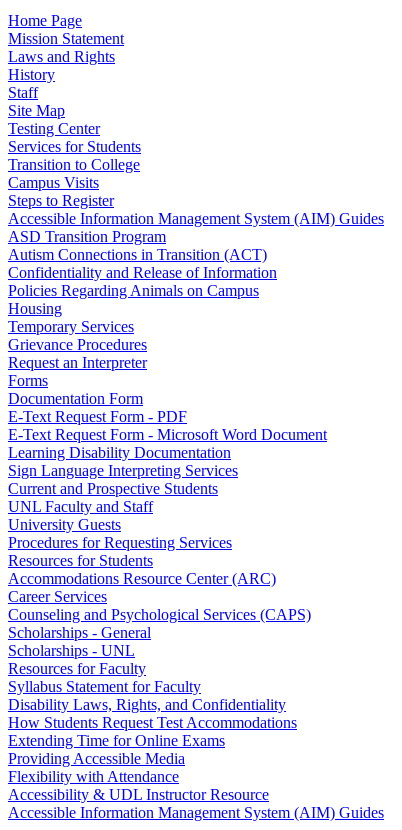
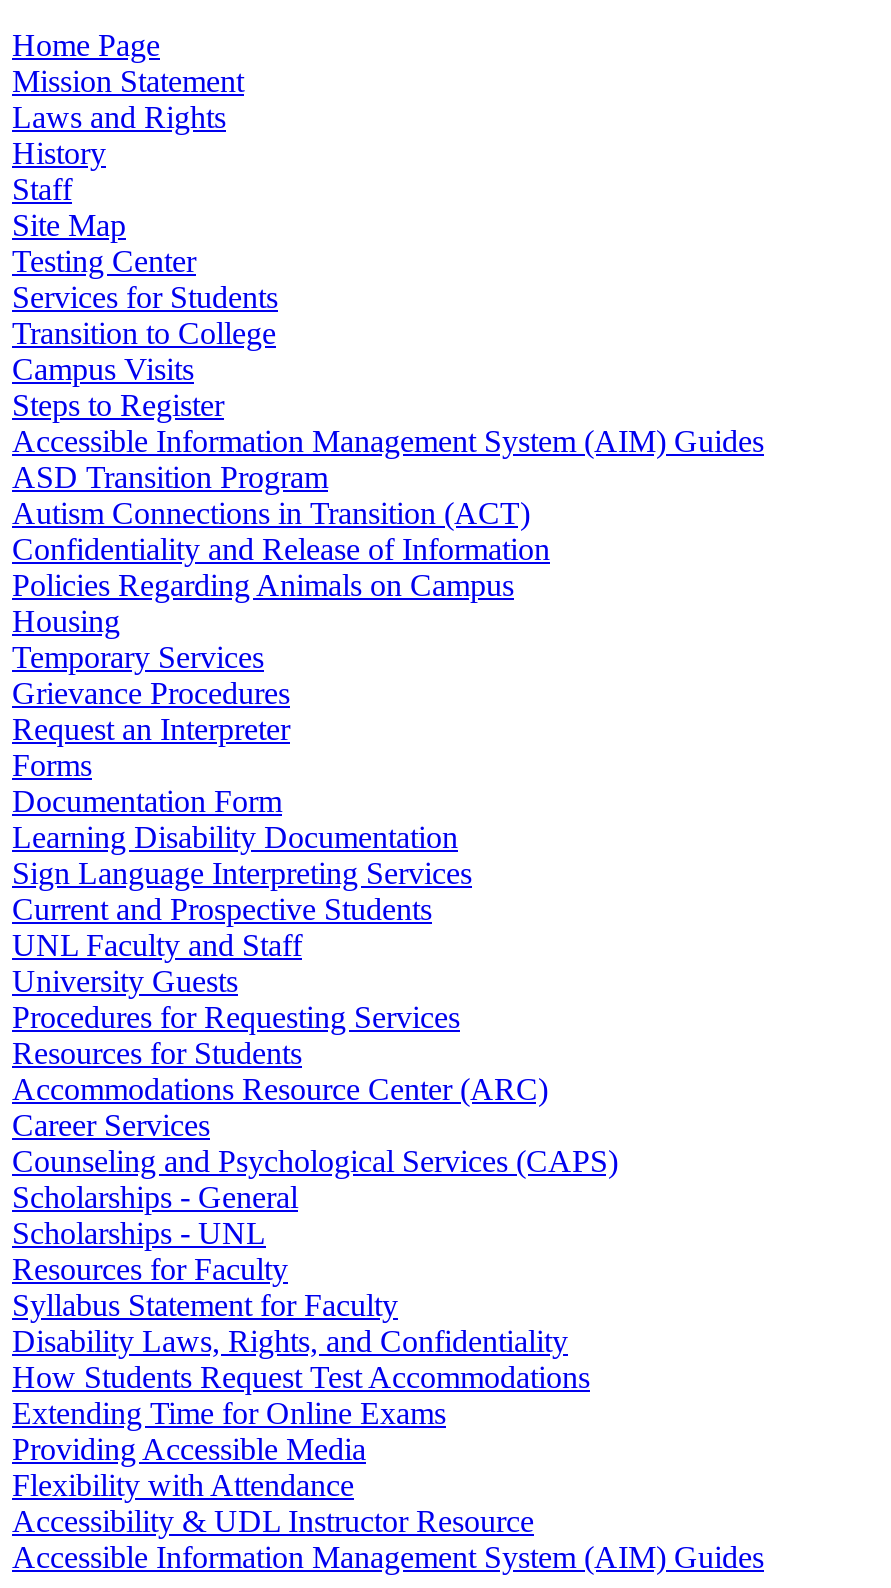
- E-Text Request Form - PDF
- E-Text Request Form - Microsoft Word Document
